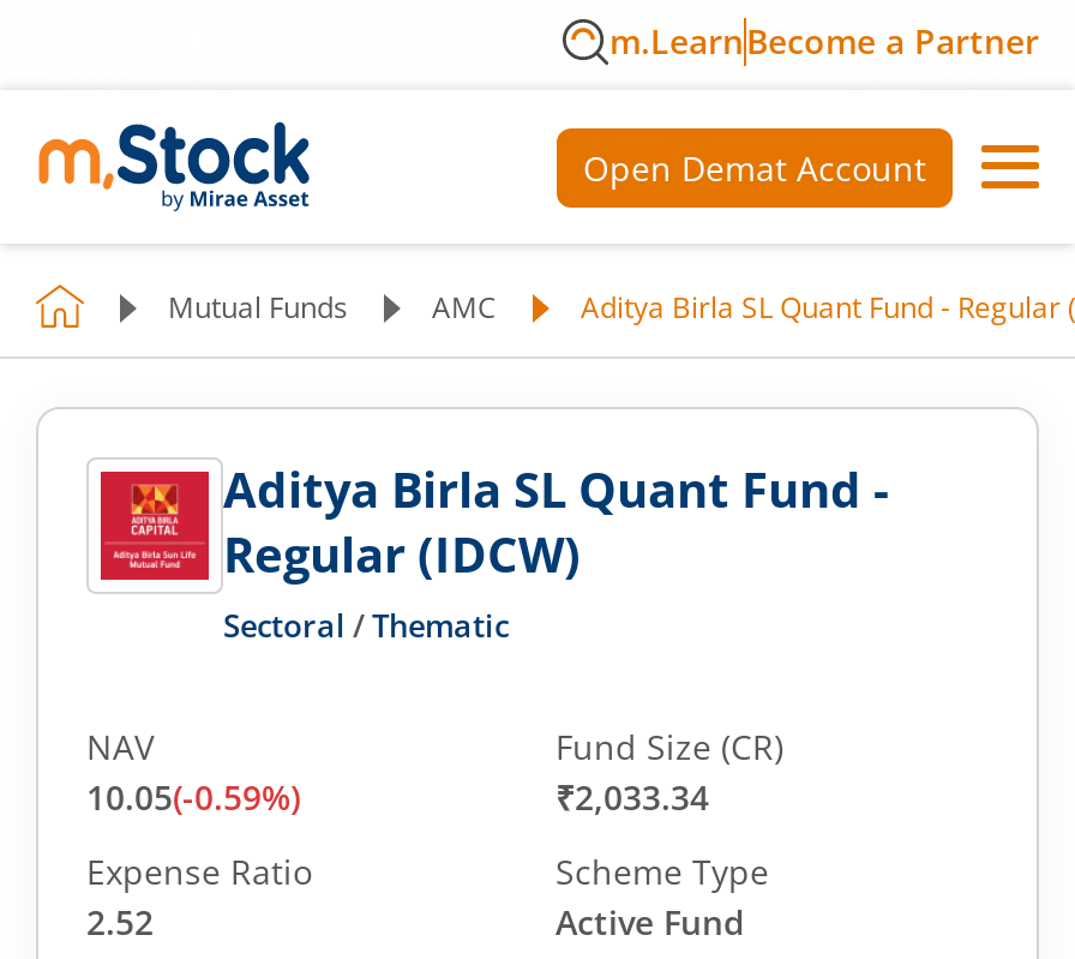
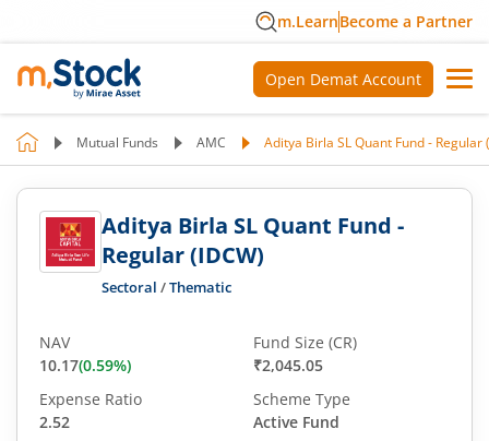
- 10.05(-0.59%)
+ 10.17(0.59%)

- ₹2,033.34
+ ₹2,045.05
